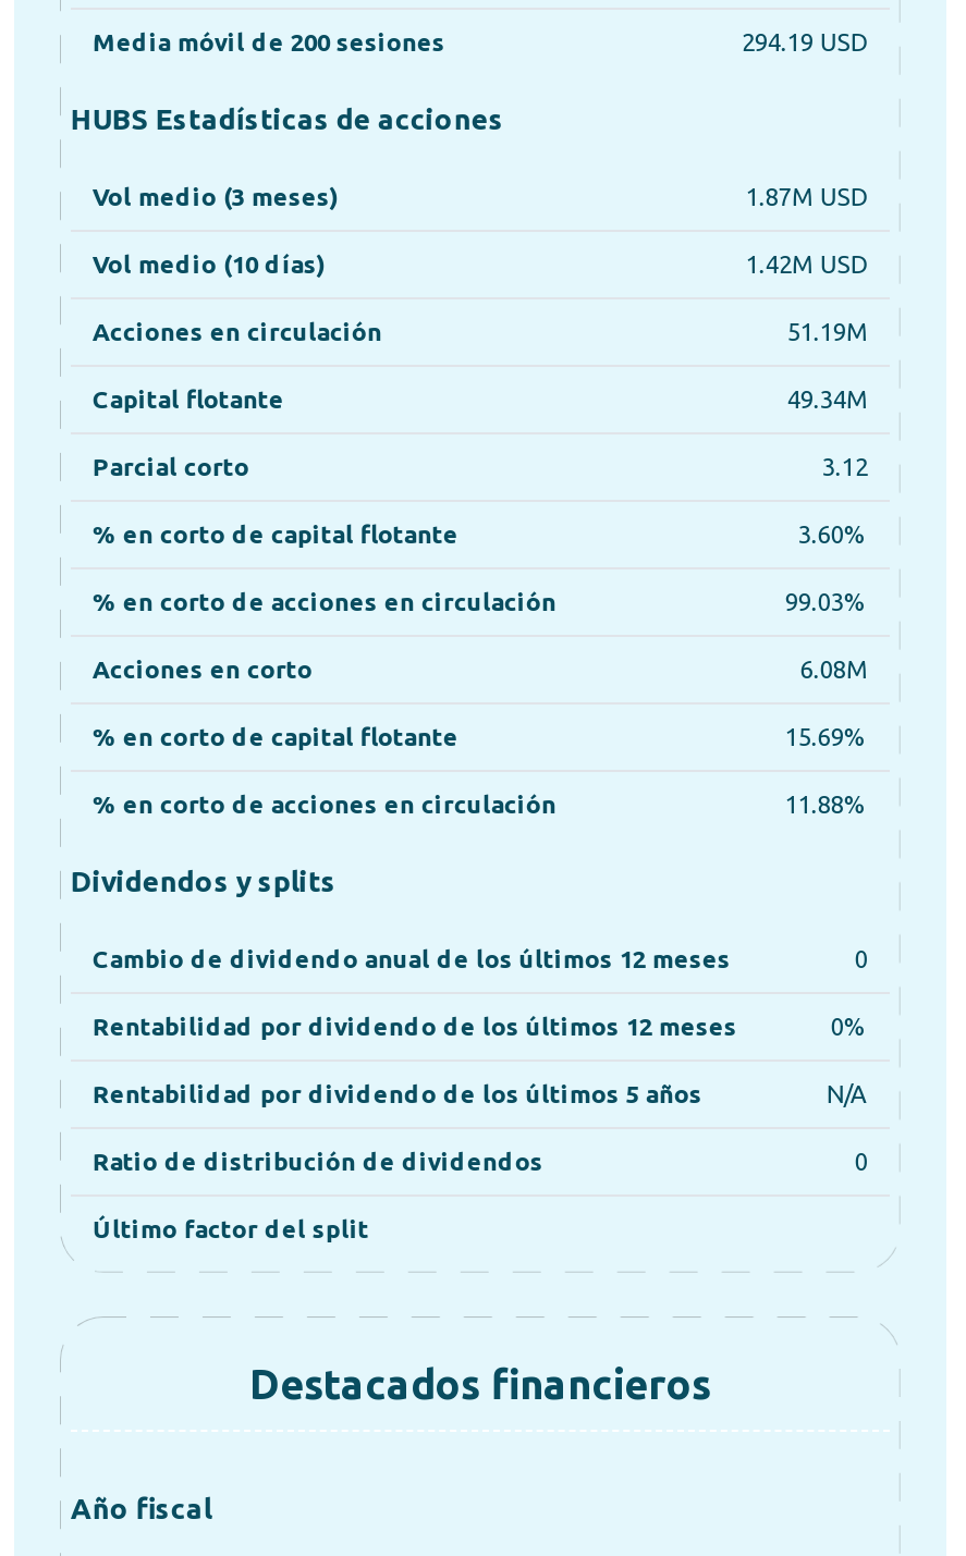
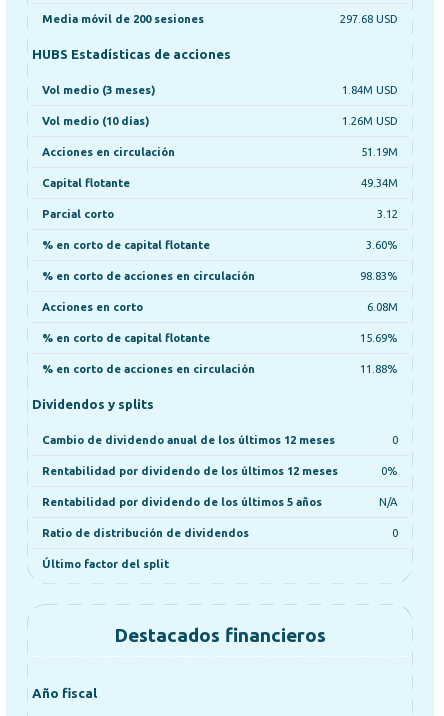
- 294.19 USD
+ 297.68 USD

- 1.87M USD
+ 1.84M USD

- 1.42M USD
+ 1.26M USD

- 99.03%
+ 98.83%
